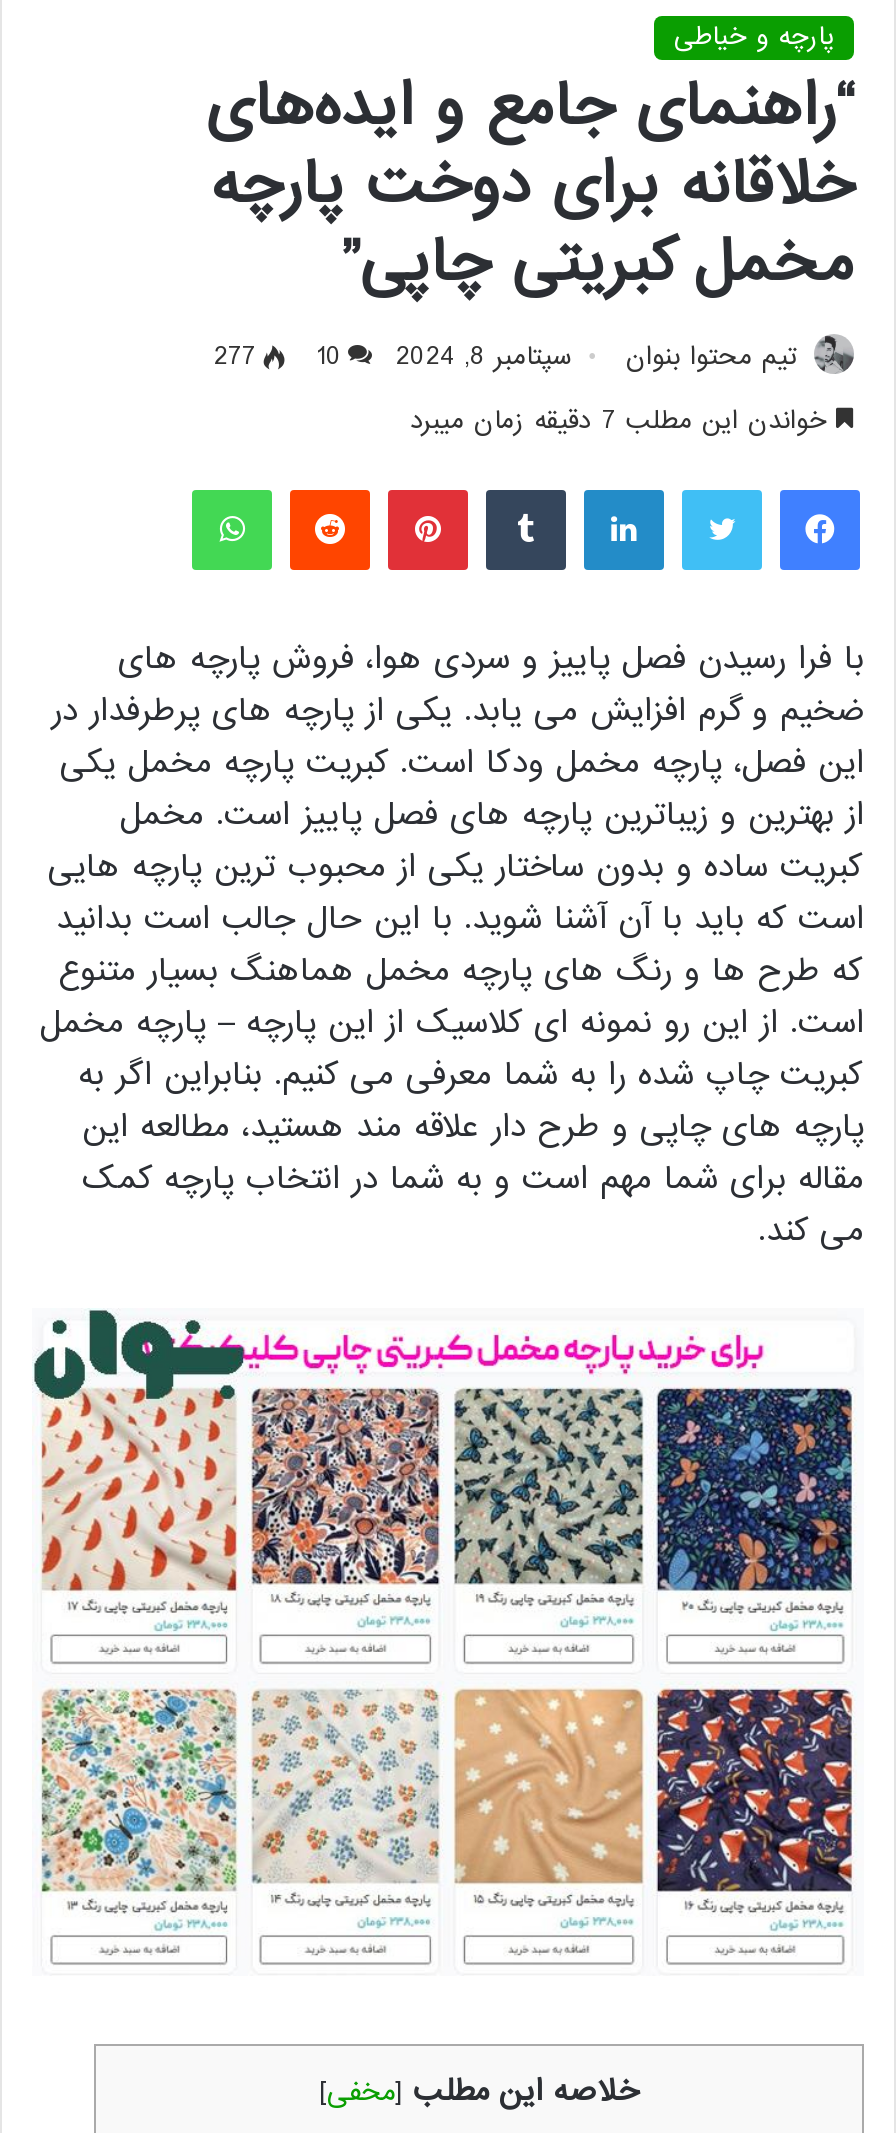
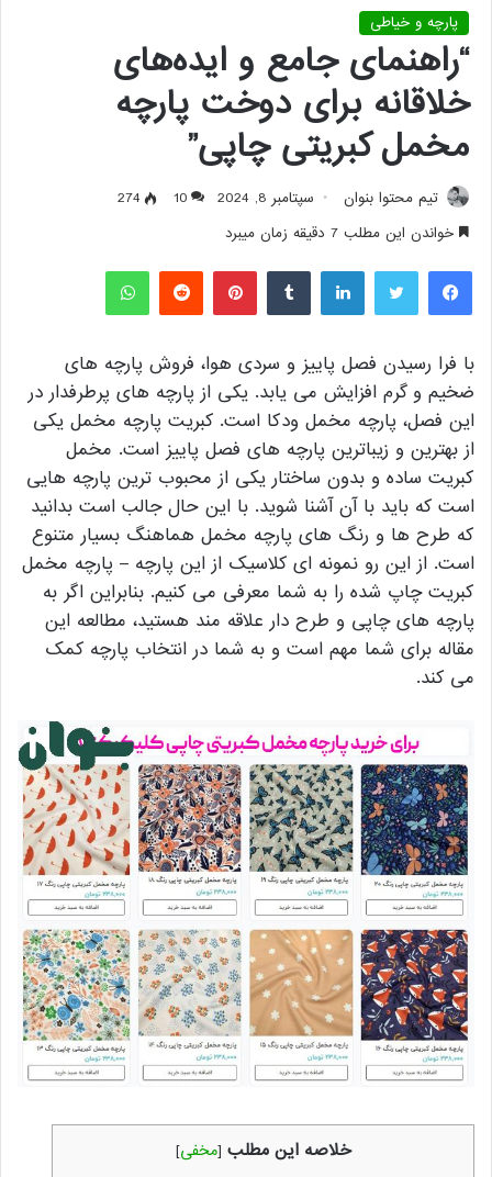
- 277 10
+ 274 10
